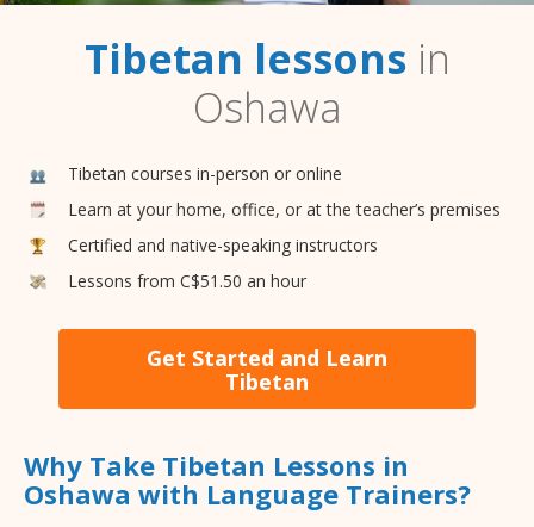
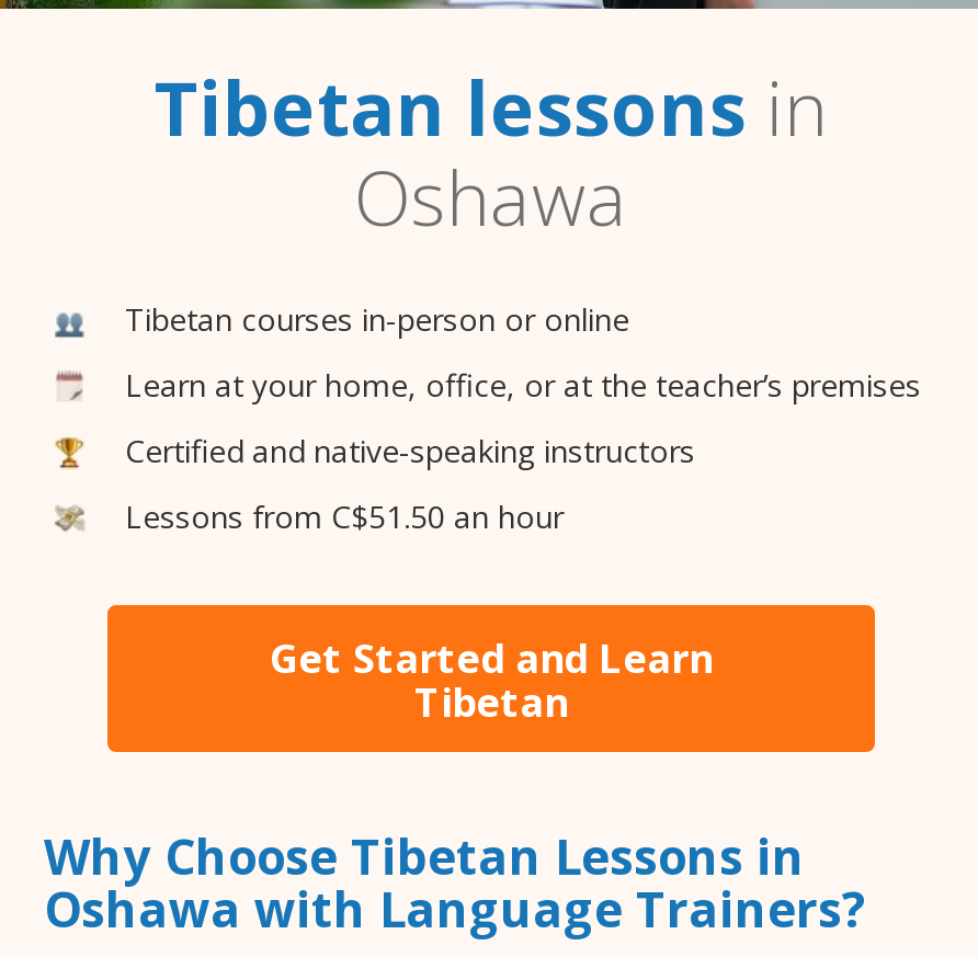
- Why Take Tibetan Lessons in
+ Why Choose Tibetan Lessons in
